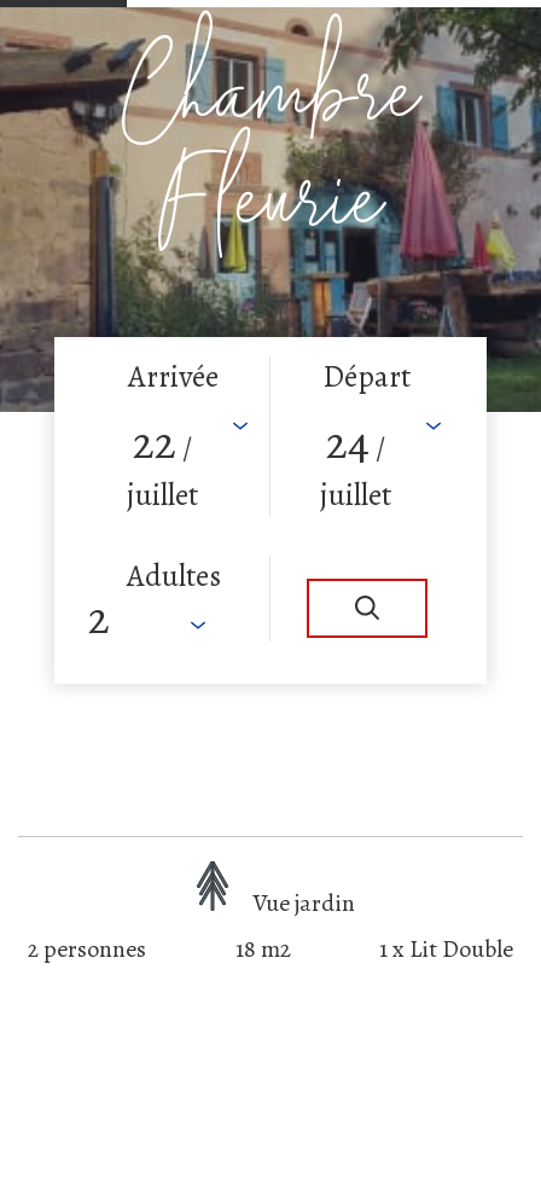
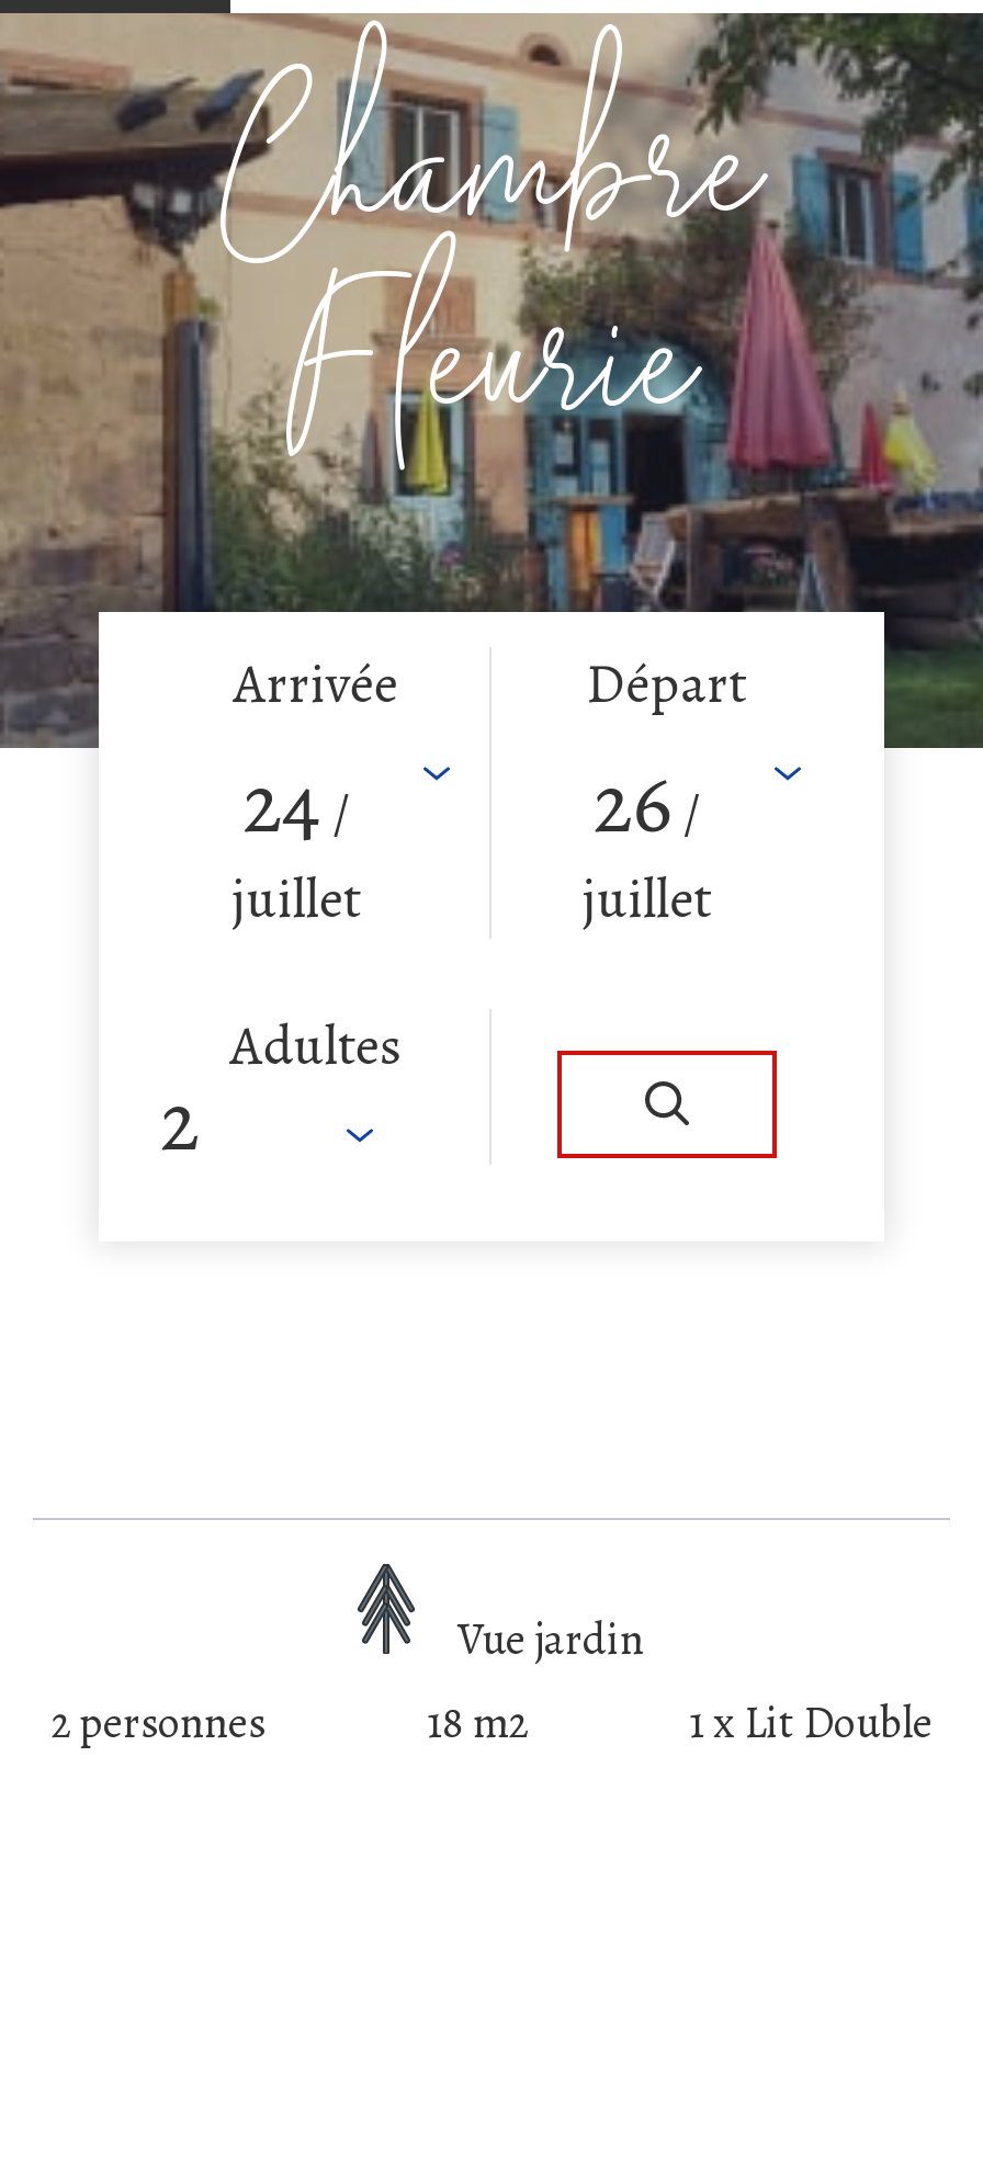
- 22 /
+ 24 /

- 24 /
+ 26 /
